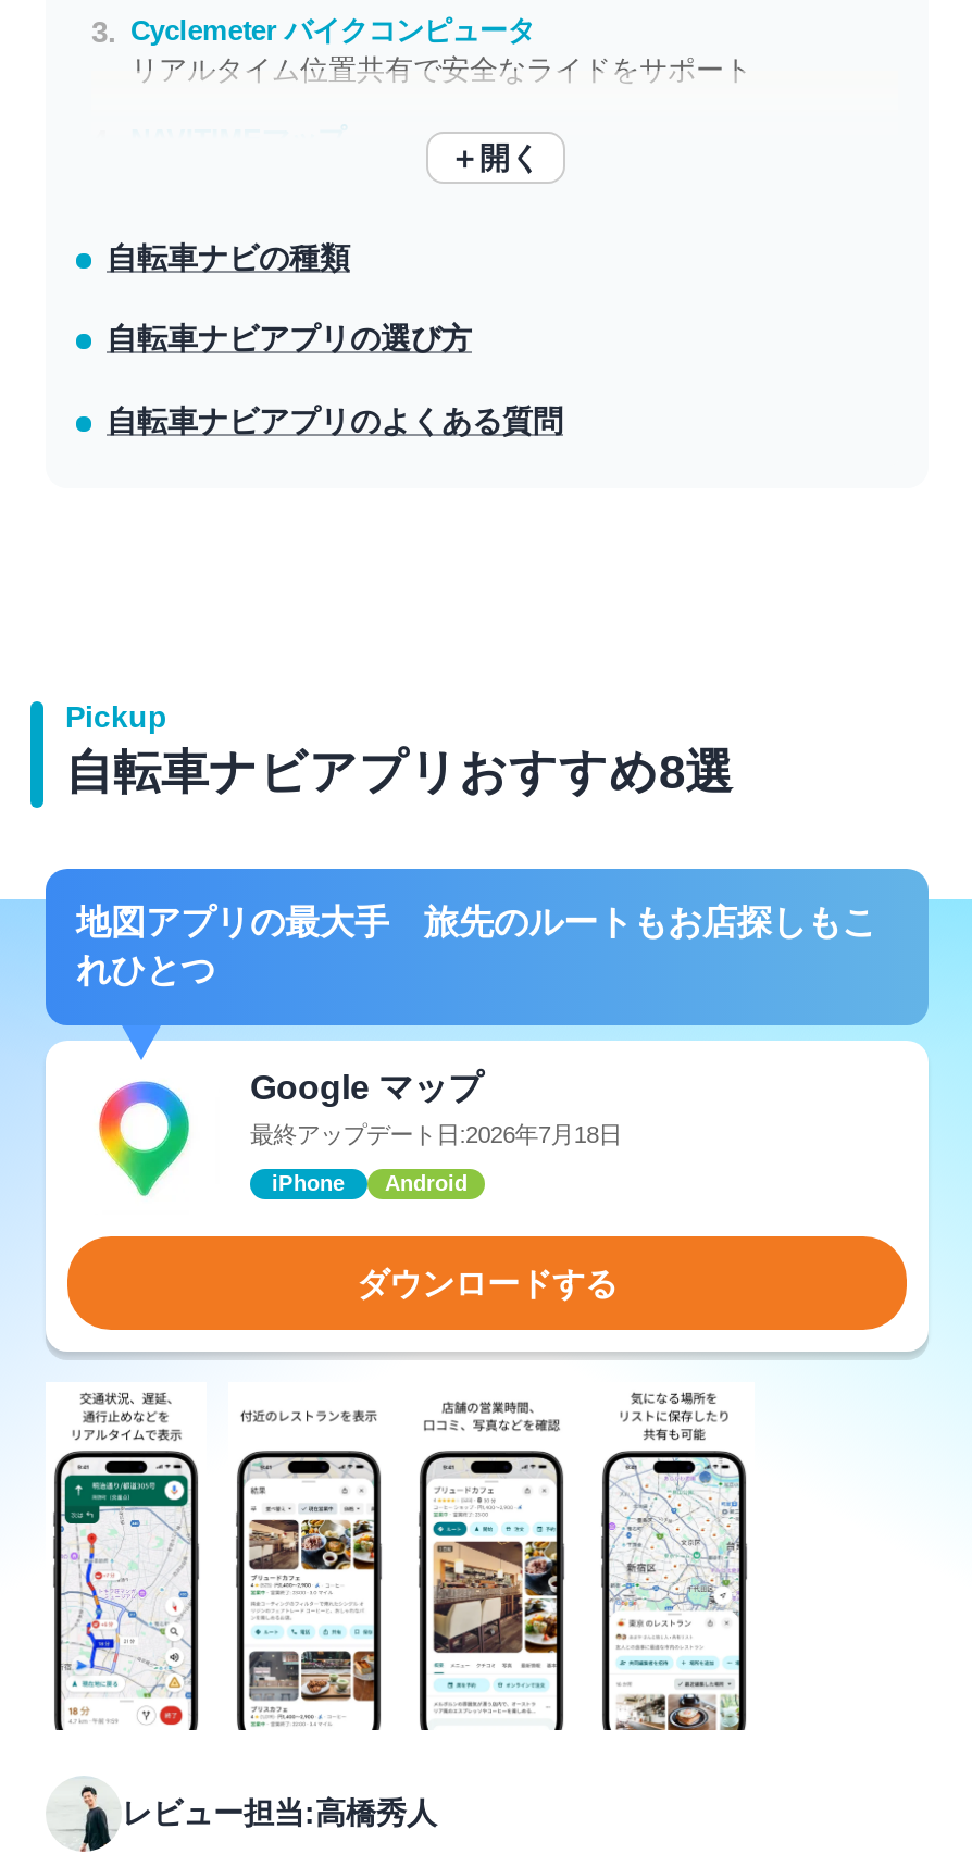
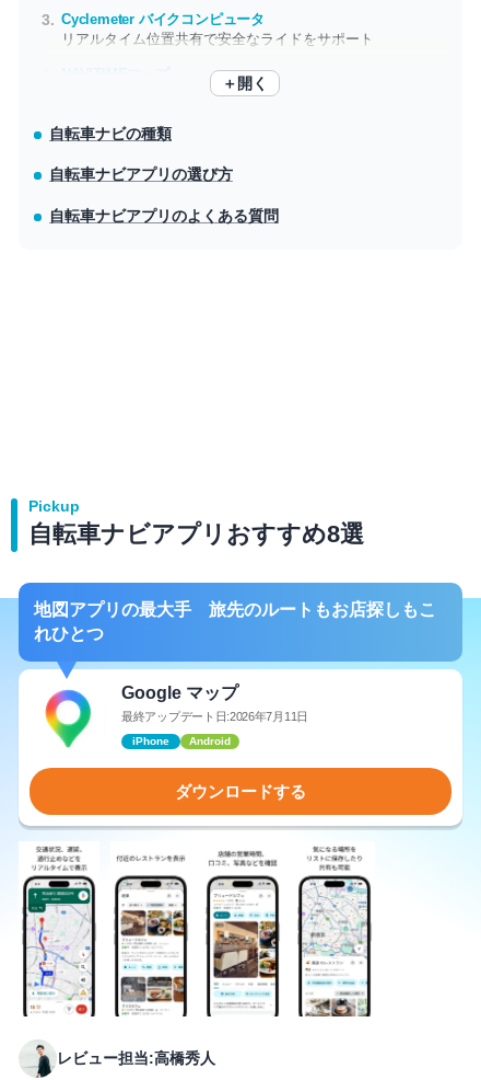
- 最終アップデート日:2026年7月18日
+ 最終アップデート日:2026年7月11日
